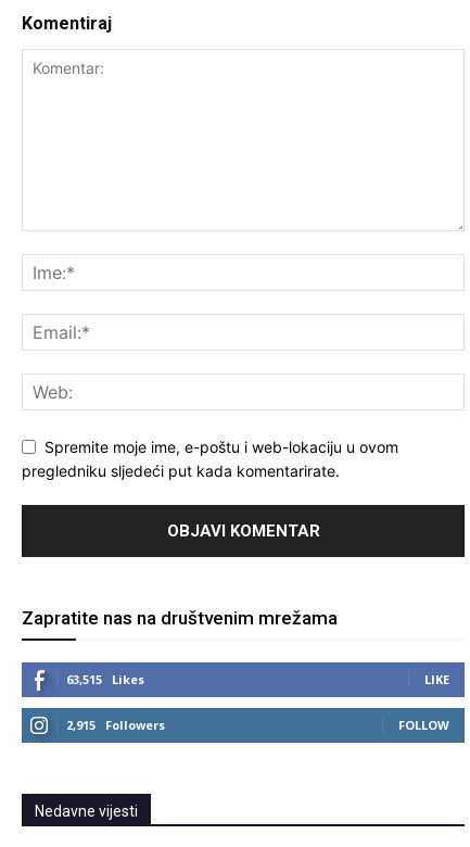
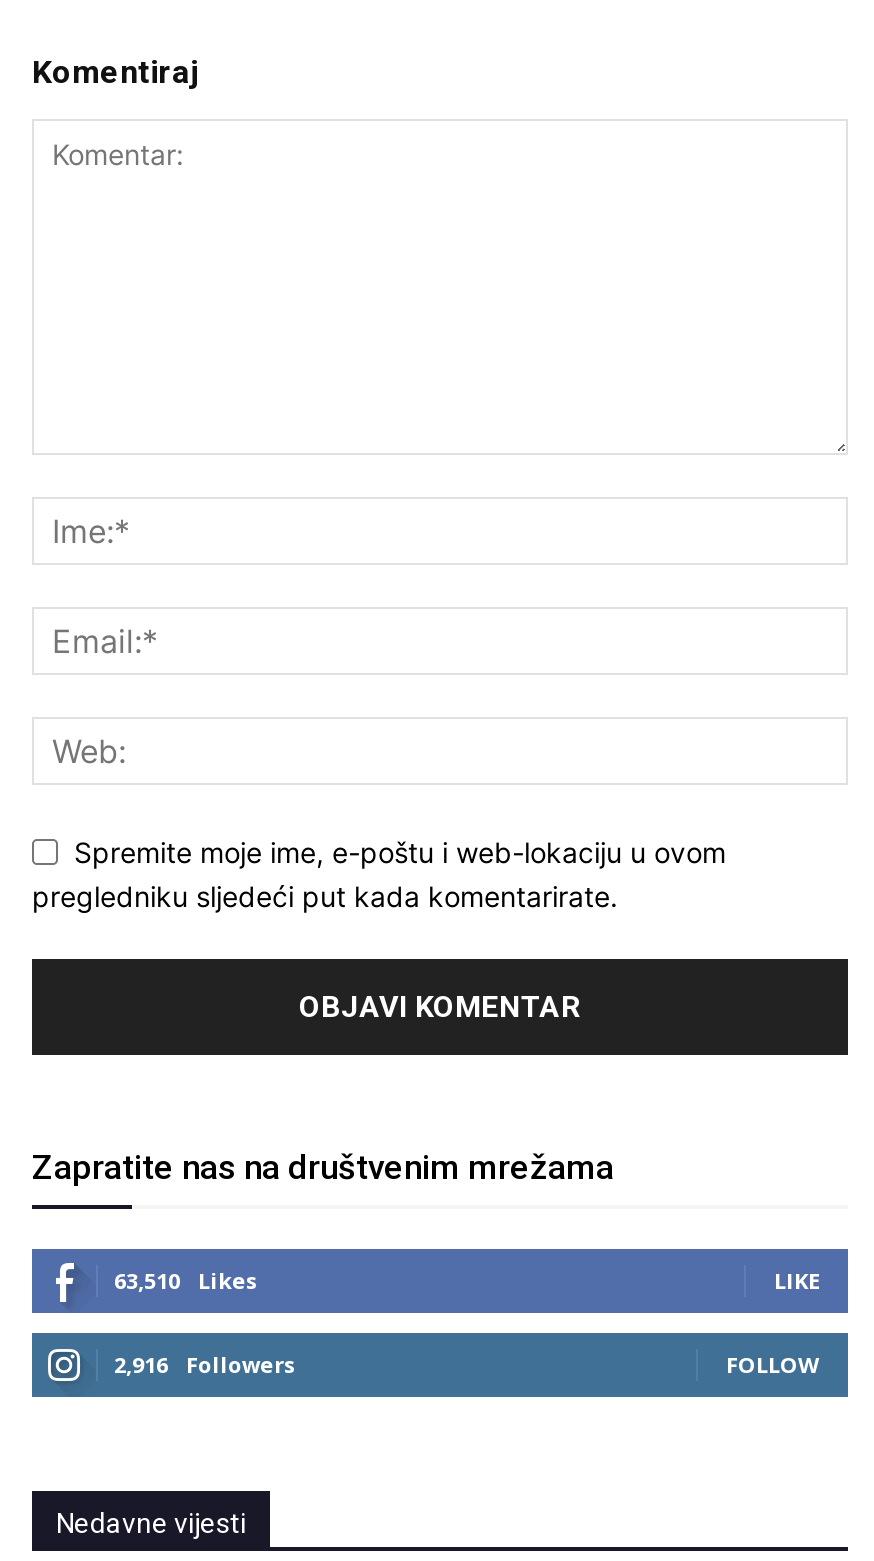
- 63,515 Likes
+ 63,510 Likes

- 2,915 Followers
+ 2,916 Followers
